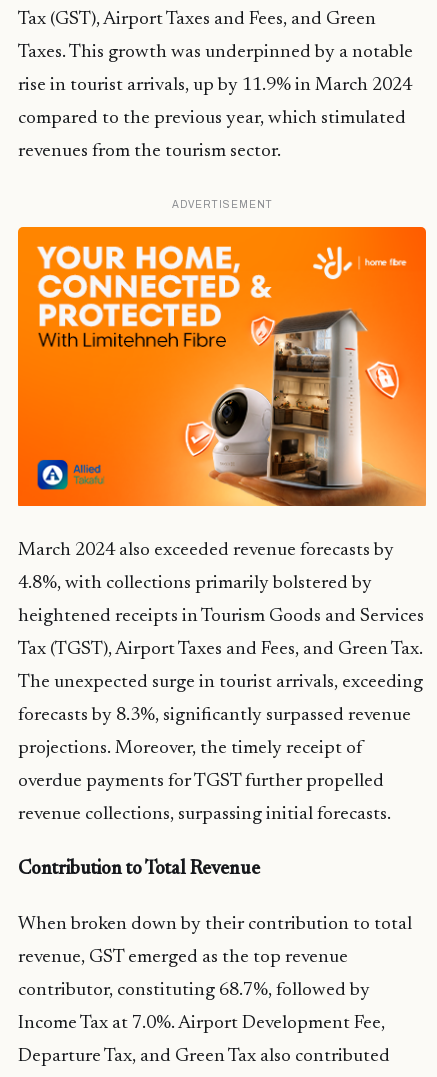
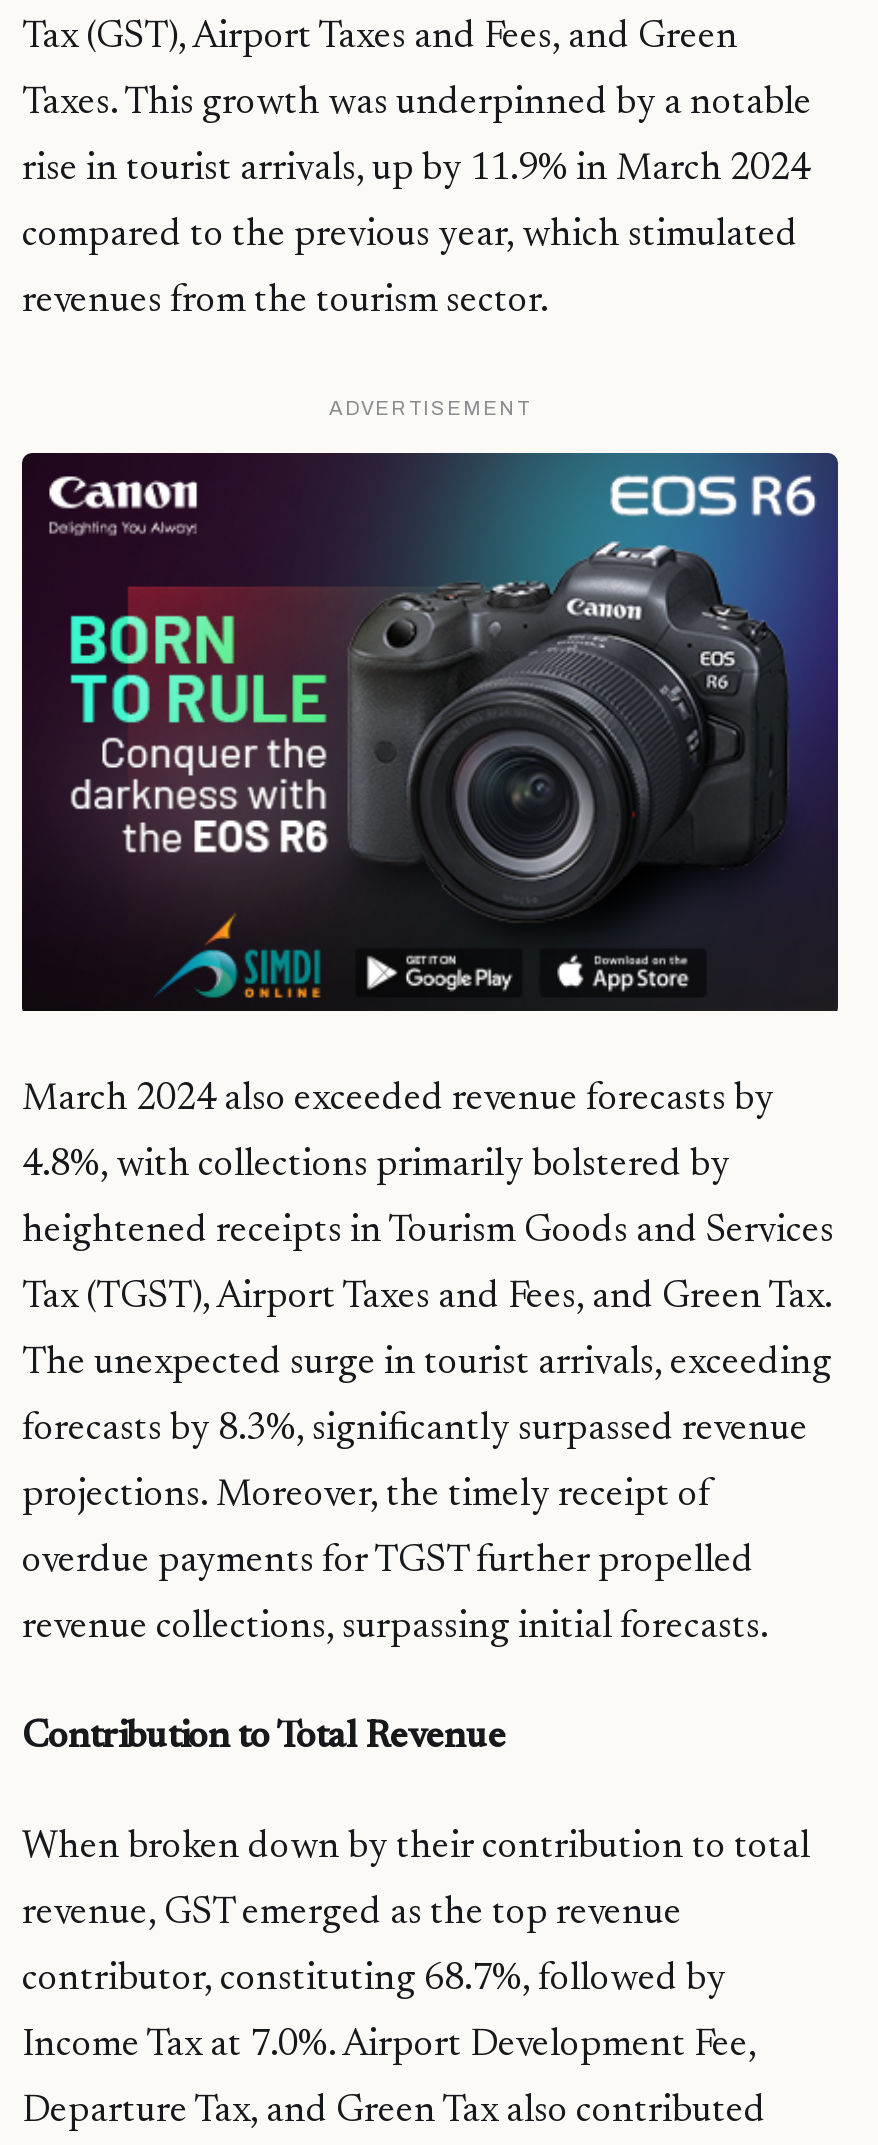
- [image]
+ [image]
